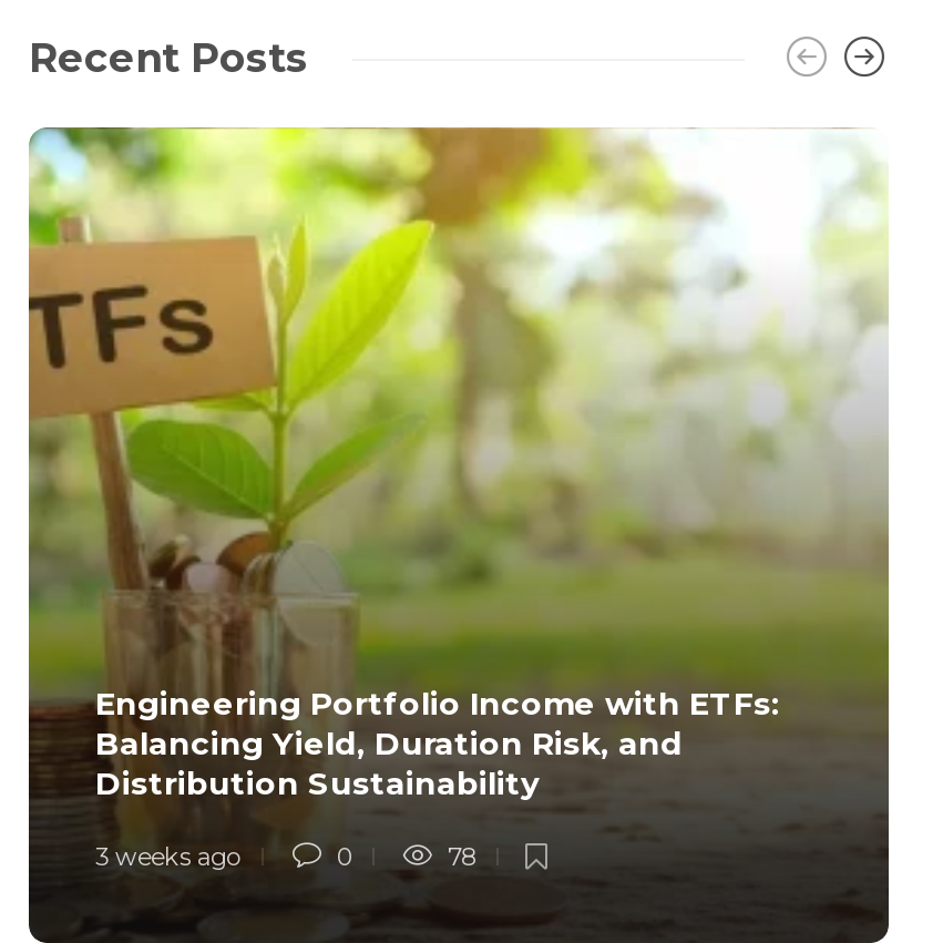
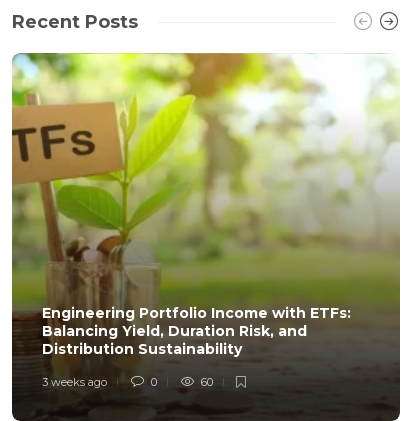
- 78
+ 60
